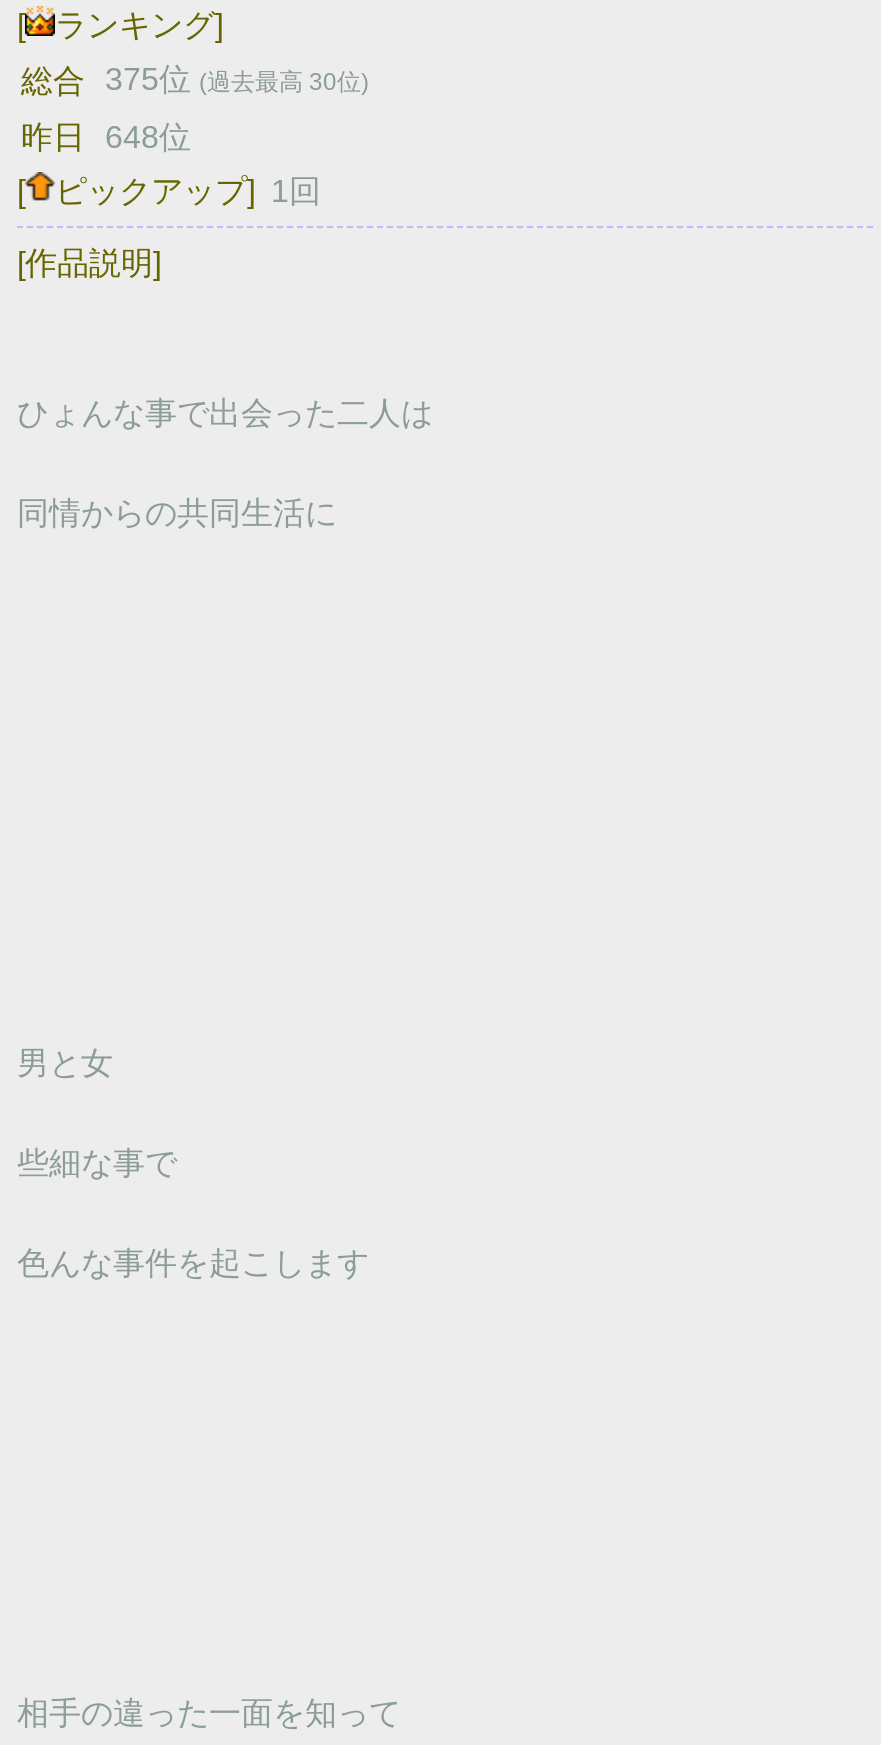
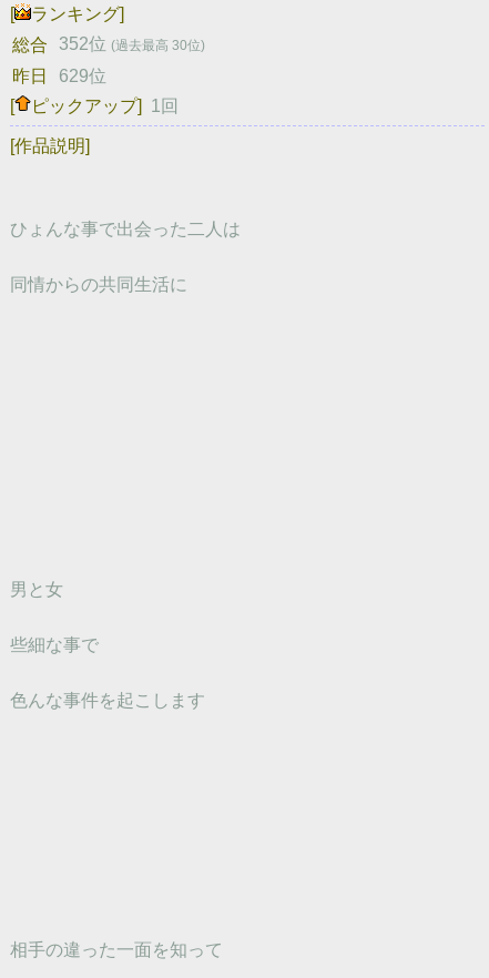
- 総合 375位(過去最高 30位)
+ 総合 352位(過去最高 30位)

- 昨日 648位
+ 昨日 629位
